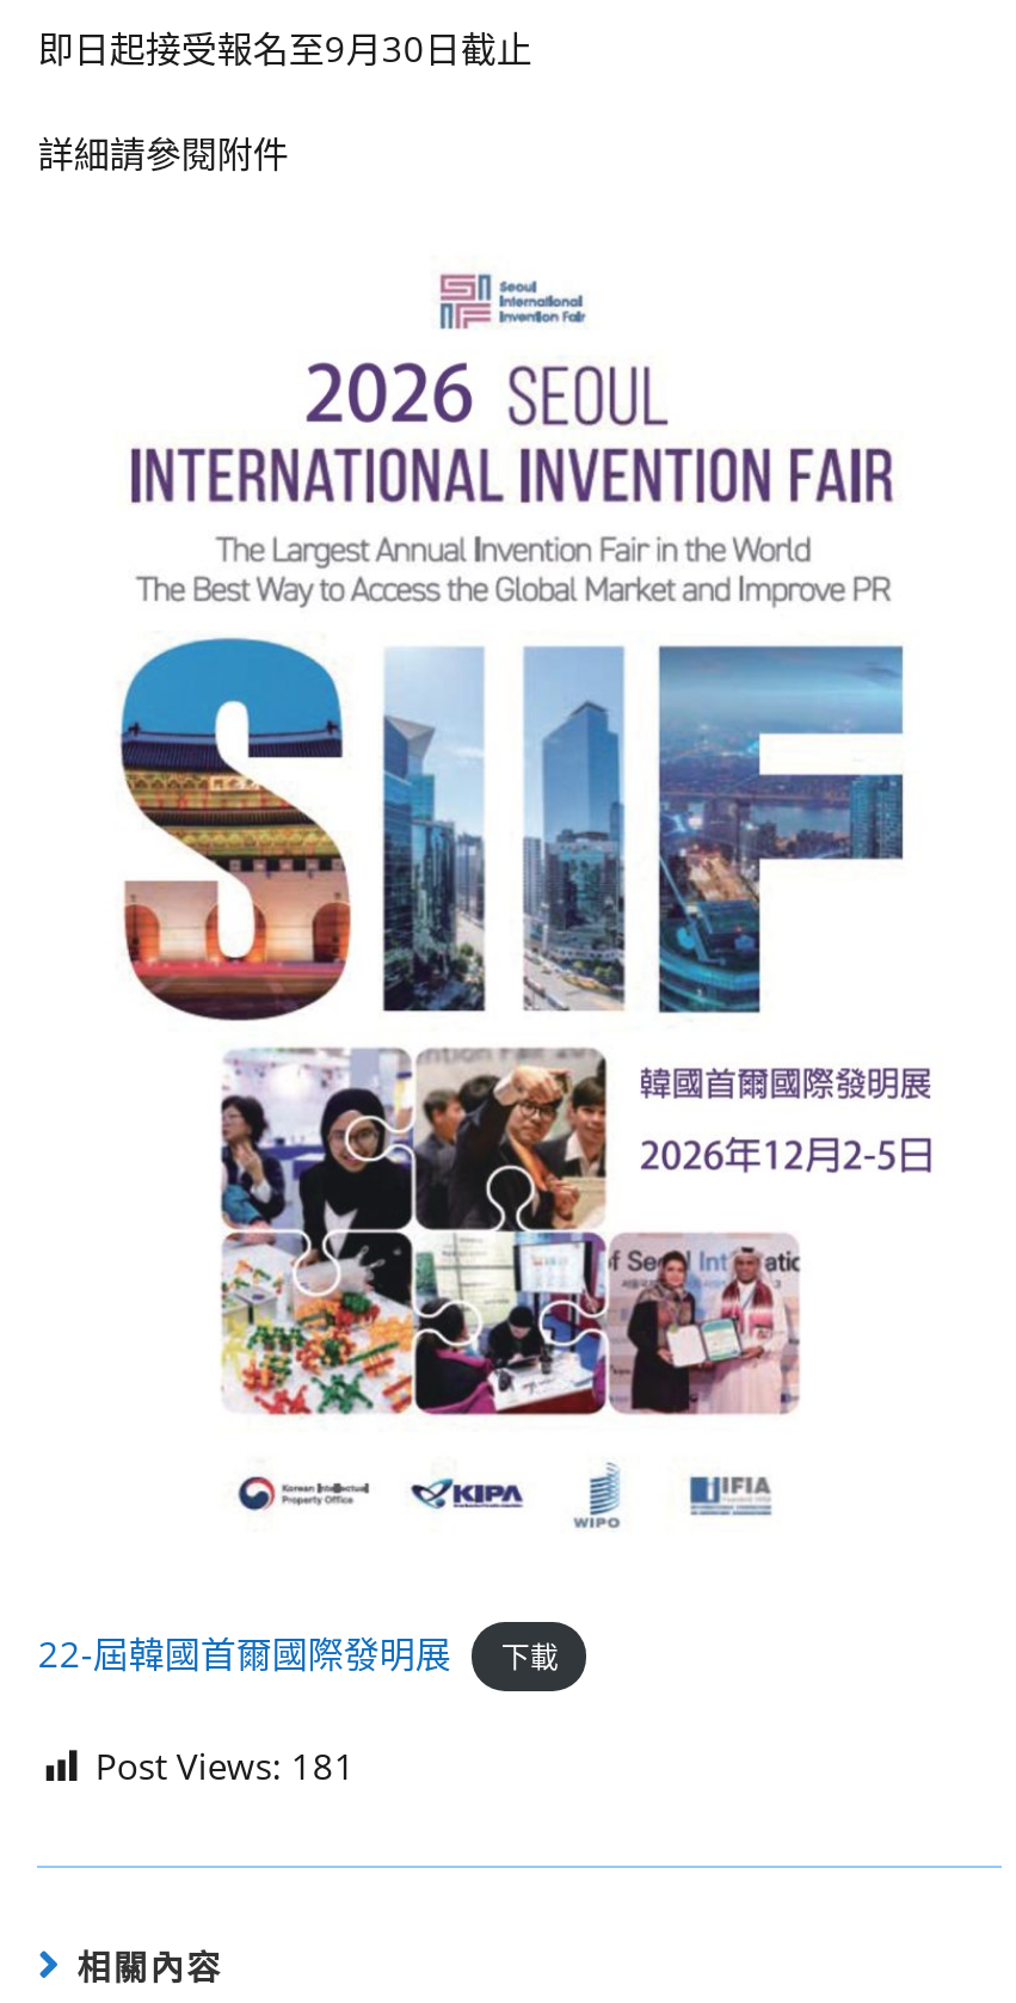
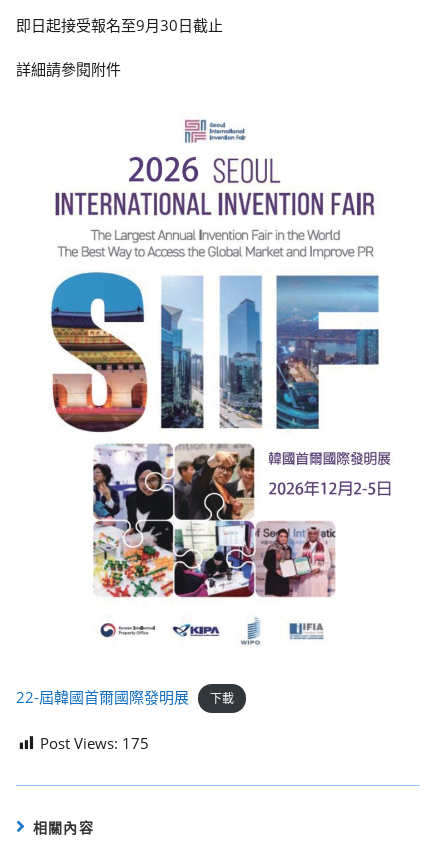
- Post Views: 181
+ Post Views: 175
